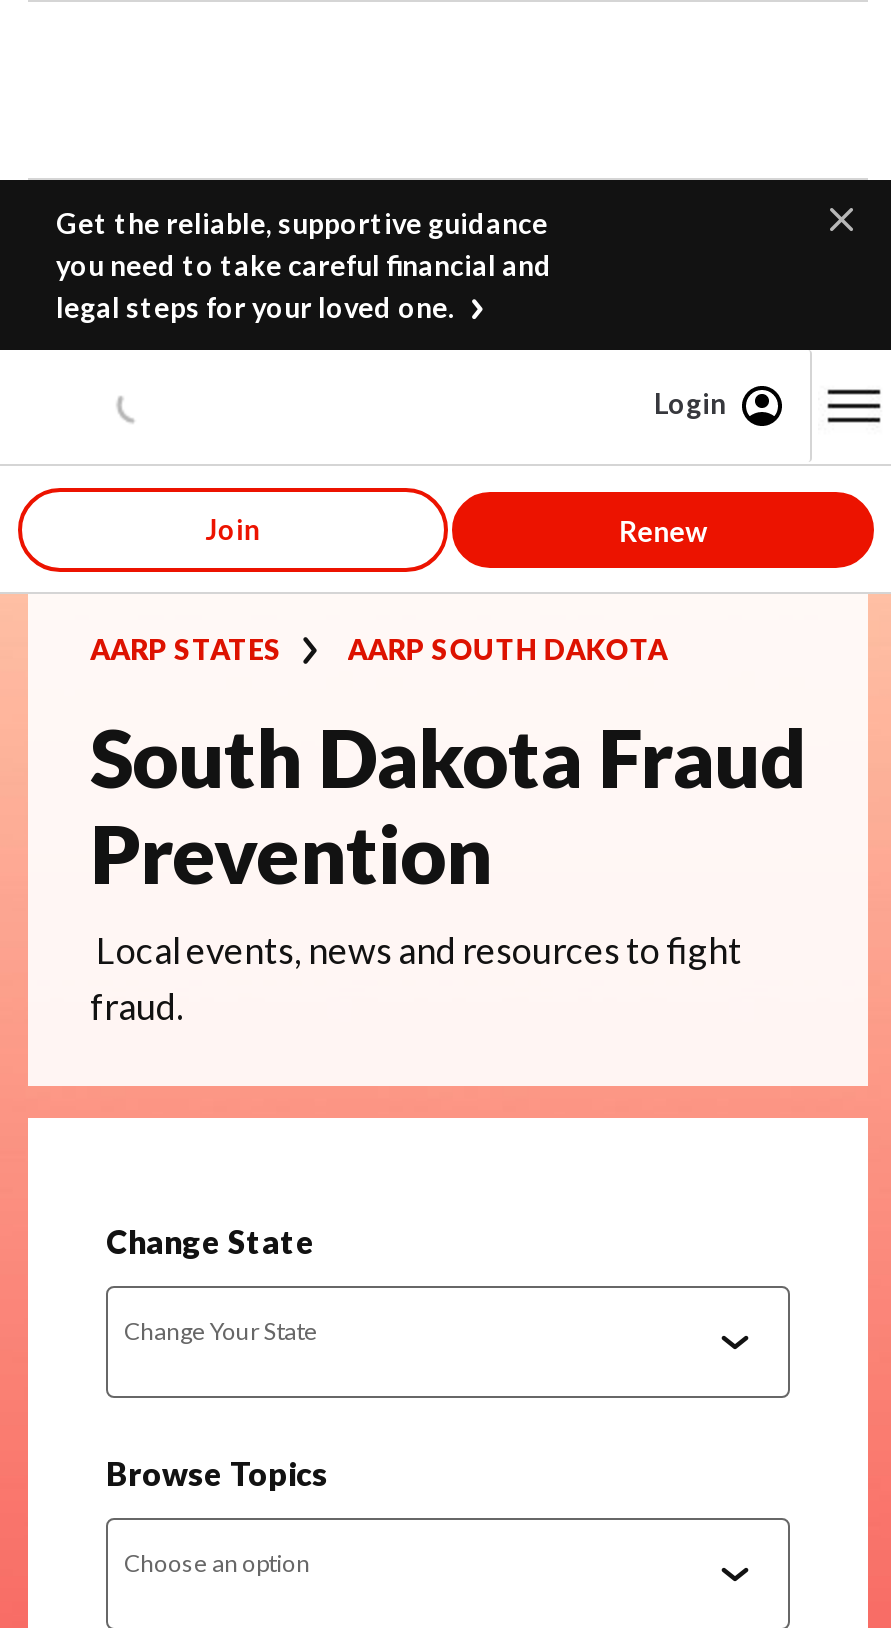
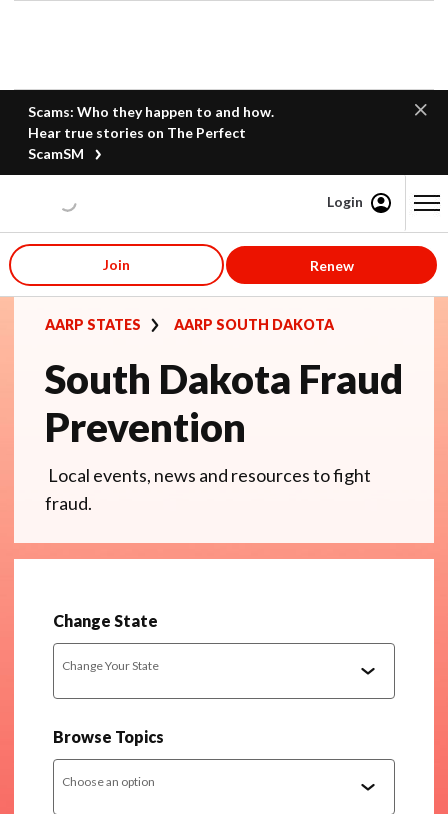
- Get the reliable, supportive guidance
- you need to take careful financial and
- legal steps for your loved one.
+ Scams: Who they happen to and how.
+ Hear true stories on The Perfect
+ ScamSM
